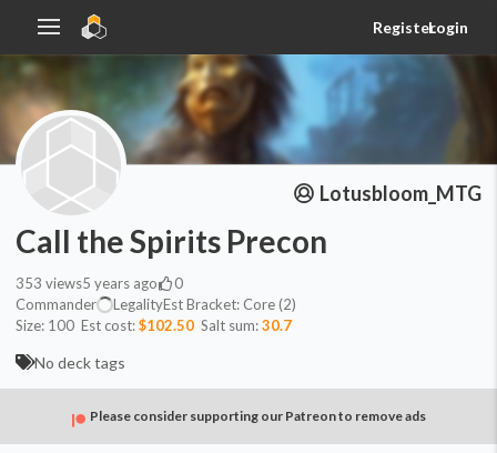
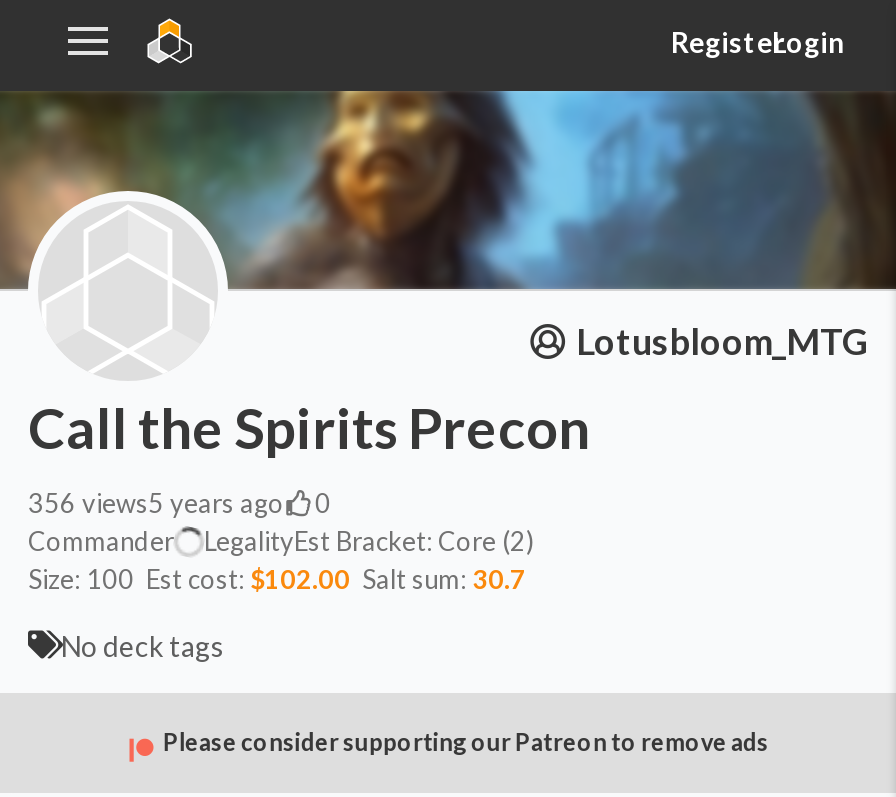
- 353 views5 years ago
+ 356 views5 years ago

- Size: 100 Est cost: $102.50 Salt sum: 30.7
+ Size: 100 Est cost: $102.00 Salt sum: 30.7
